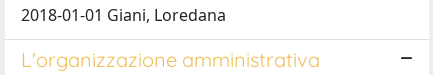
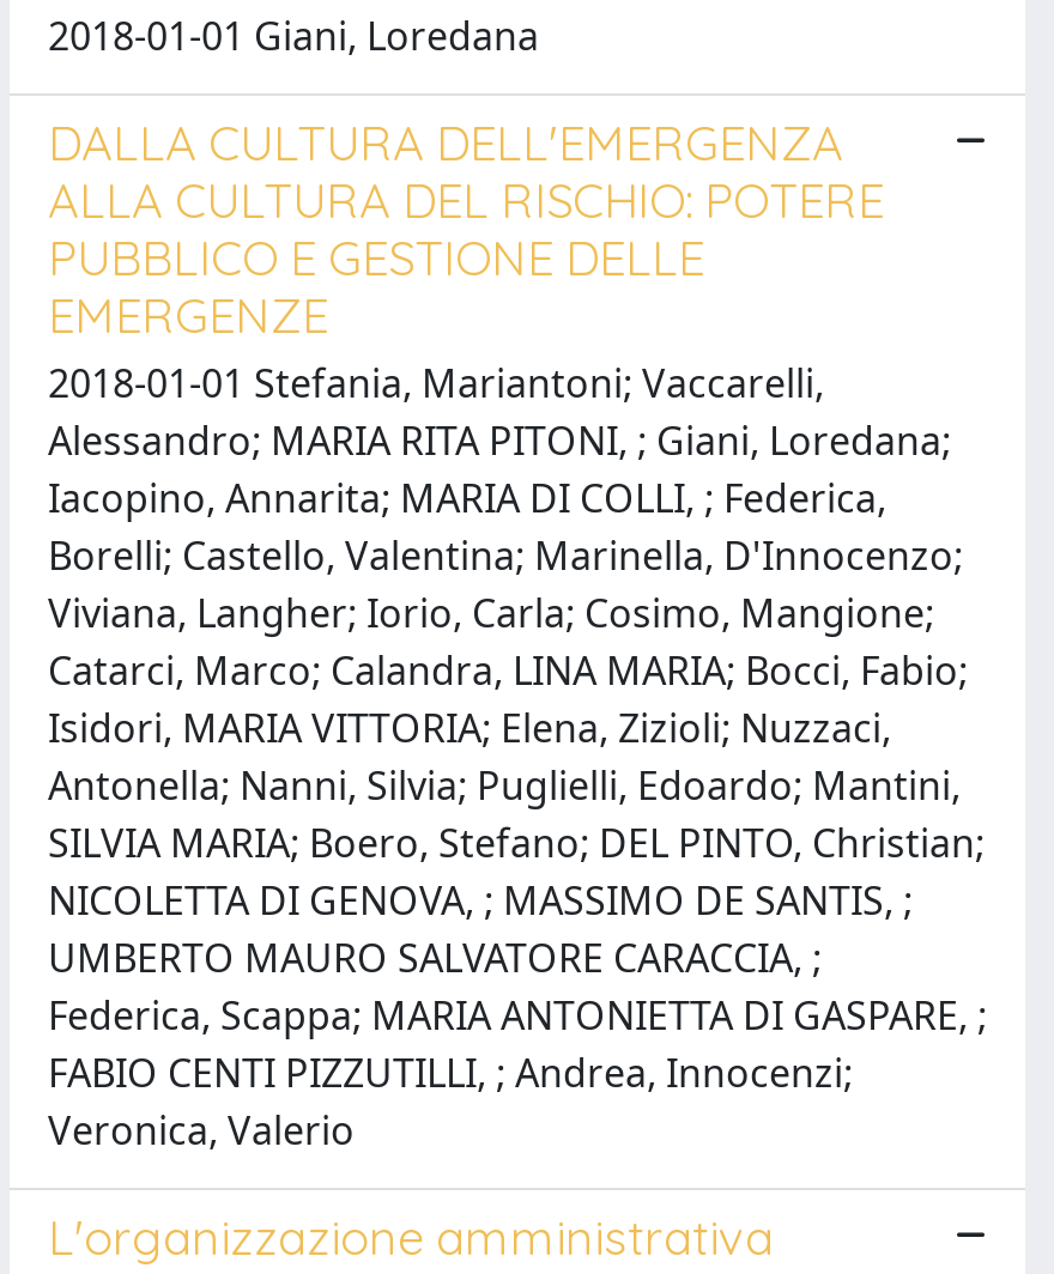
+ DALLA CULTURA DELL'EMERGENZA
+ ALLA CULTURA DEL RISCHIO: POTERE
+ PUBBLICO E GESTIONE DELLE
+ EMERGENZE
+ 2018-01-01 Stefania, Mariantoni; Vaccarelli,
+ Alessandro; MARIA RITA PITONI, ; Giani, Loredana;
+ Iacopino, Annarita; MARIA DI COLLI, ; Federica,
+ Borelli; Castello, Valentina; Marinella, D'Innocenzo;
+ Viviana, Langher; Iorio, Carla; Cosimo, Mangione;
+ Catarci, Marco; Calandra, LINA MARIA; Bocci, Fabio;
+ Isidori, MARIA VITTORIA; Elena, Zizioli; Nuzzaci,
+ Antonella; Nanni, Silvia; Puglielli, Edoardo; Mantini,
+ SILVIA MARIA; Boero, Stefano; DEL PINTO, Christian;
+ NICOLETTA DI GENOVA, ; MASSIMO DE SANTIS, ;
+ UMBERTO MAURO SALVATORE CARACCIA, ;
+ Federica, Scappa; MARIA ANTONIETTA DI GASPARE, ;
+ FABIO CENTI PIZZUTILLI, ; Andrea, Innocenzi;
+ Veronica, Valerio
